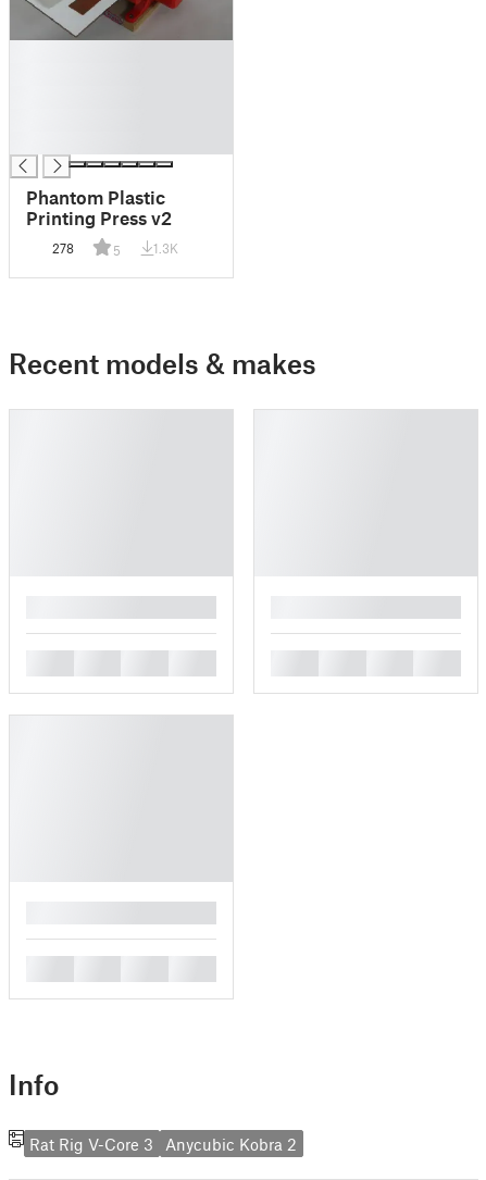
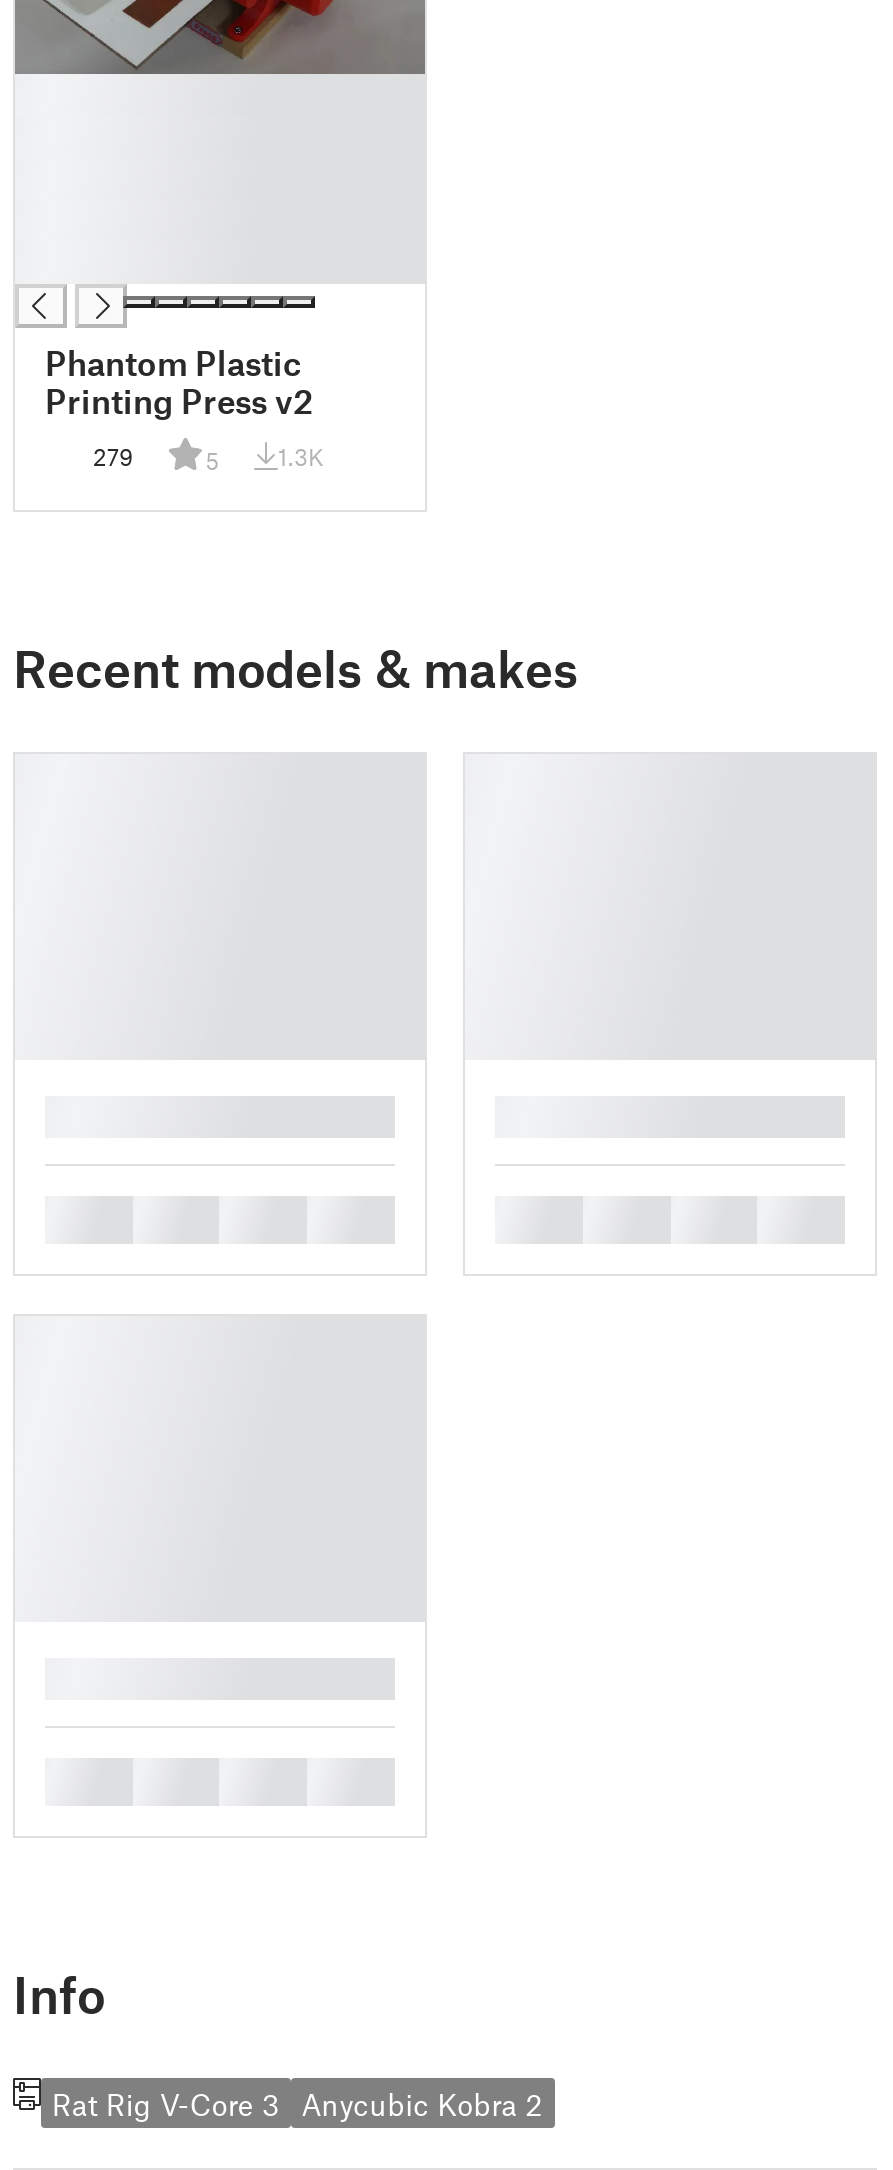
- 278
+ 279
